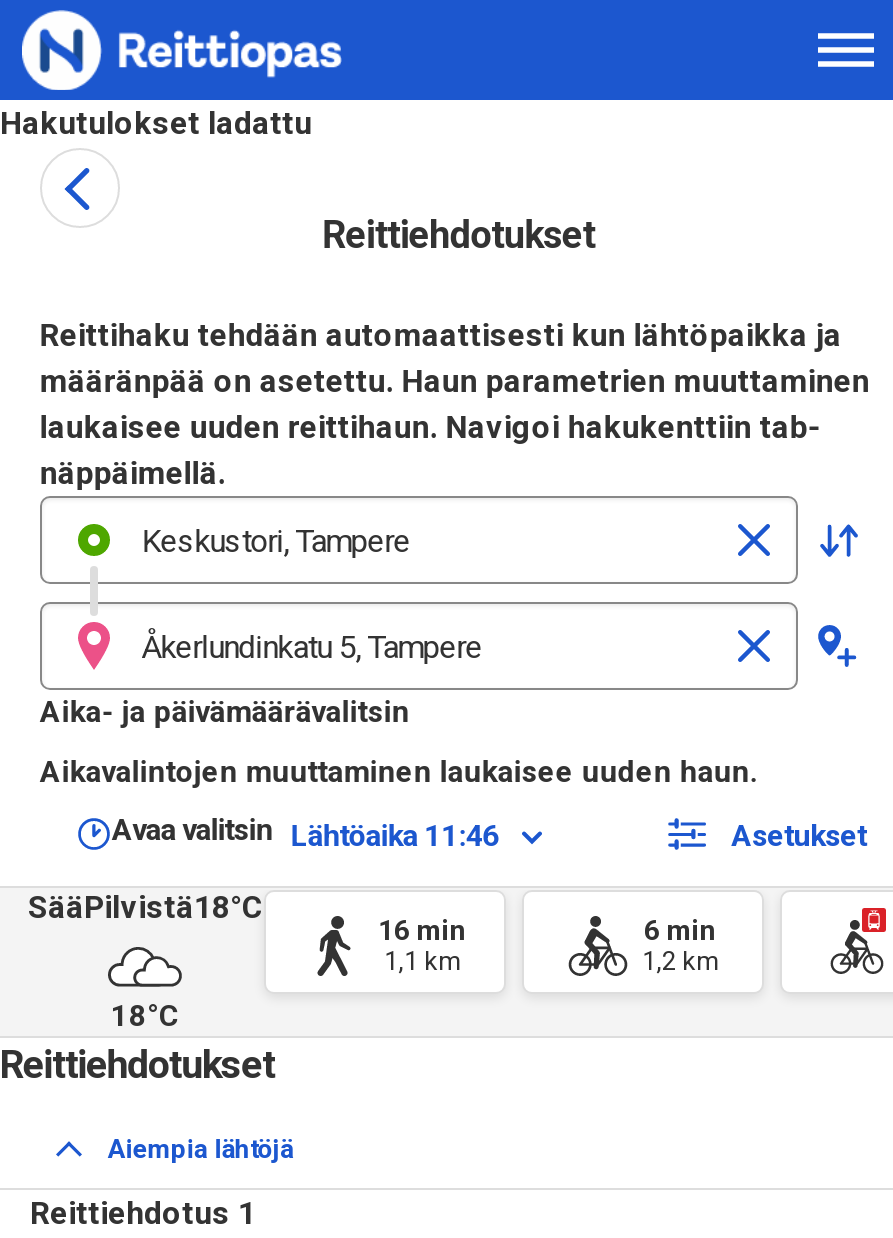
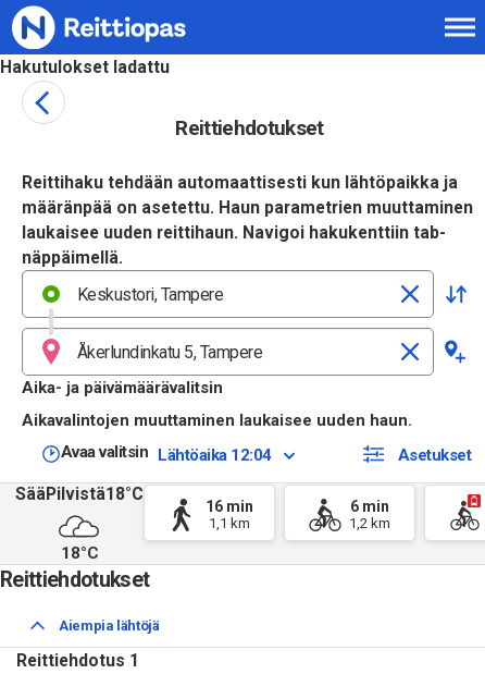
- Avaa valitsin Lähtöaika 11:46
+ Avaa valitsin Lähtöaika 12:04
